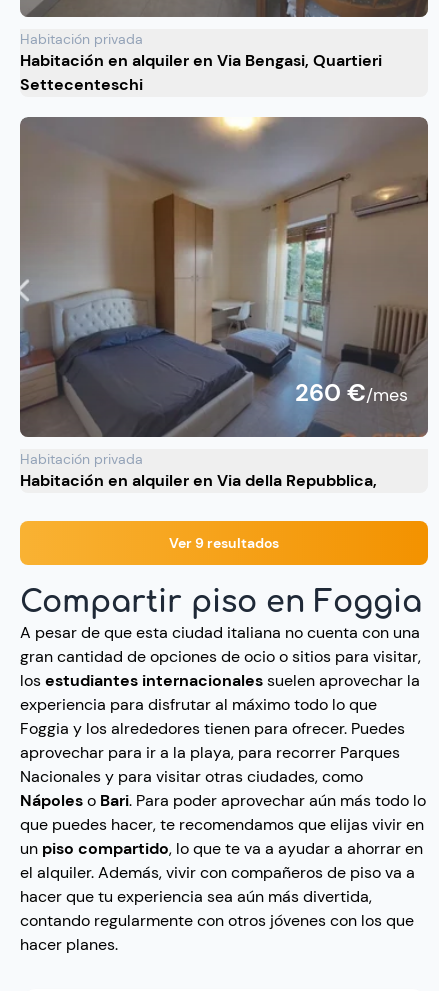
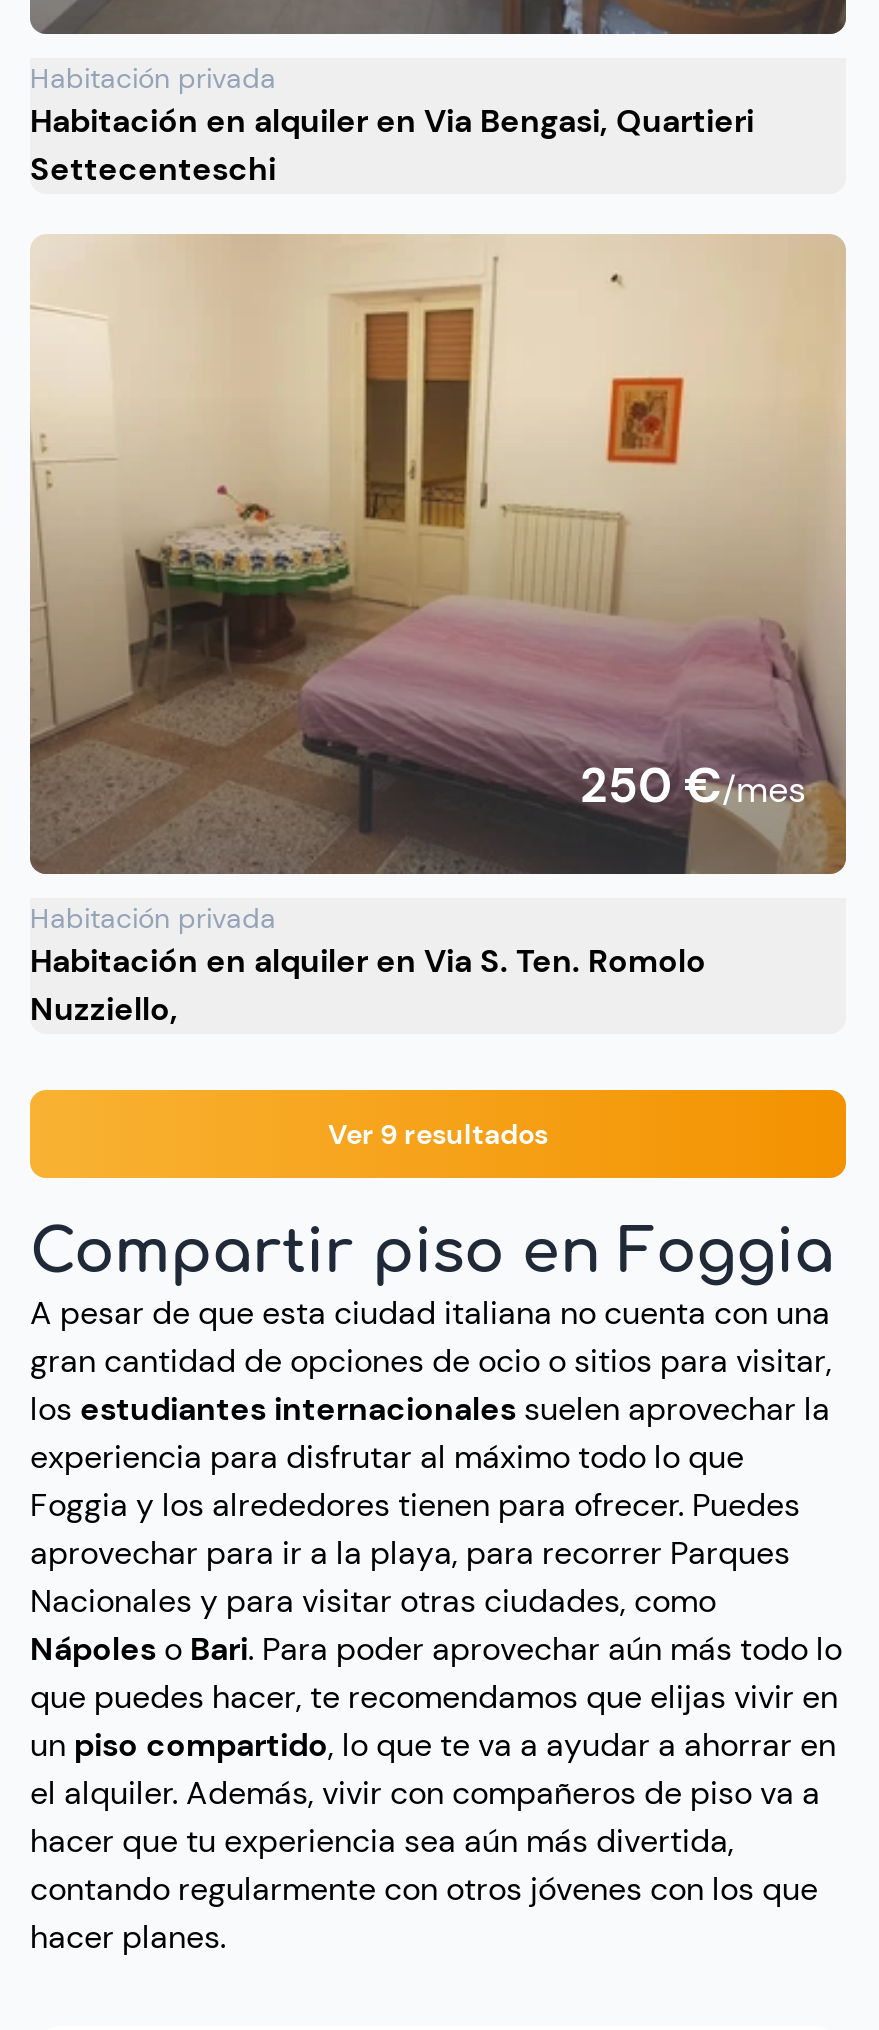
- [image]
- 260 €/mes
+ [image]
+ 250 €/mes

- Habitación en alquiler en Via della Repubblica,
+ Habitación en alquiler en Via S. Ten. Romolo
+ Nuzziello,
